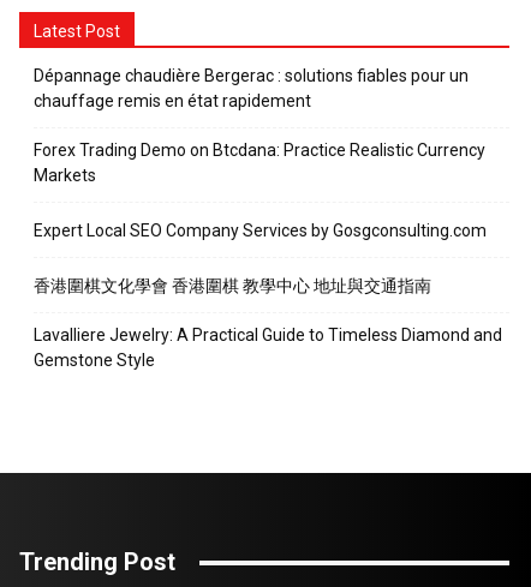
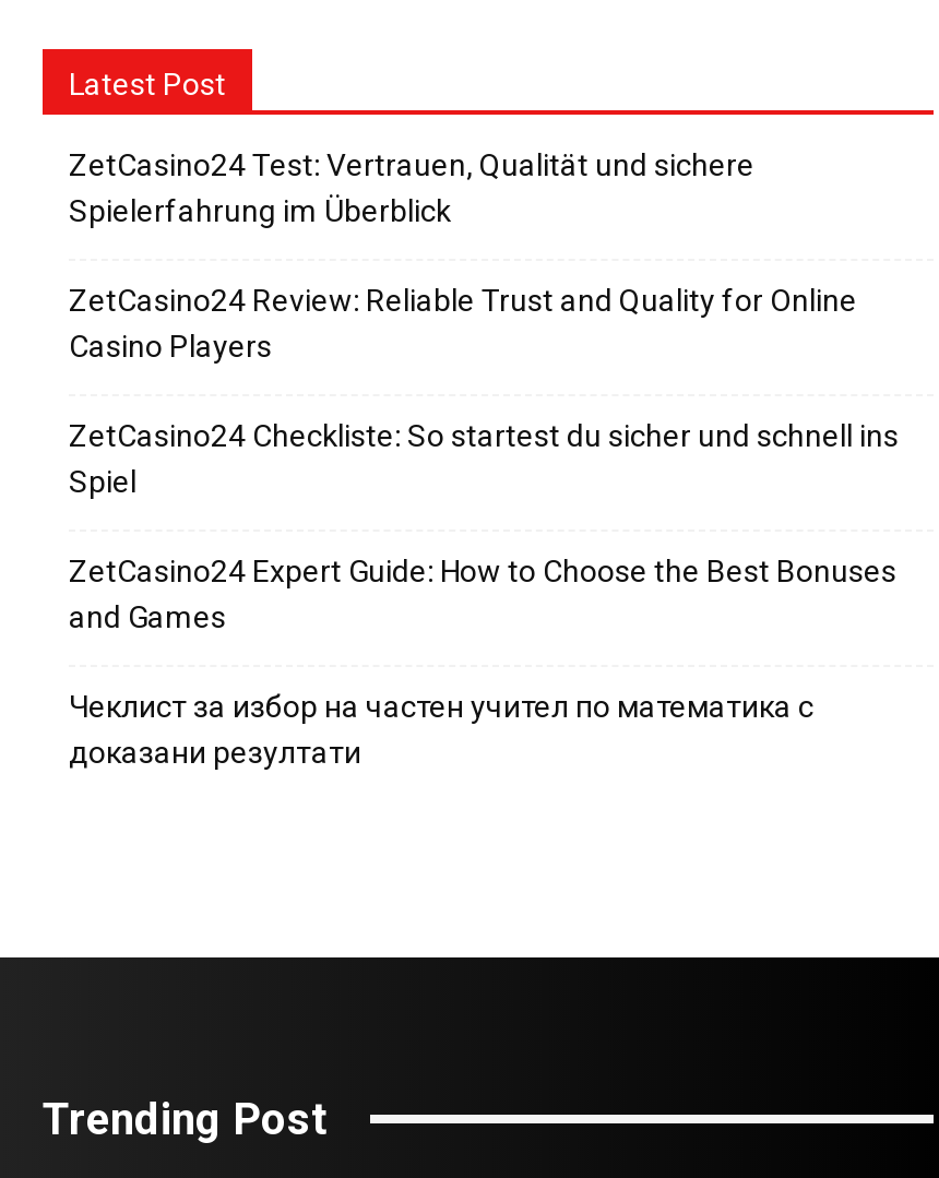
- Dépannage chaudière Bergerac : solutions fiables pour un
- chauffage remis en état rapidement
+ ZetCasino24 Test: Vertrauen, Qualität und sichere
+ Spielerfahrung im Überblick

- Forex Trading Demo on Btcdana: Practice Realistic Currency
- Markets
+ ZetCasino24 Review: Reliable Trust and Quality for Online
+ Casino Players

- Expert Local SEO Company Services by Gosgconsulting.com
+ ZetCasino24 Checkliste: So startest du sicher und schnell ins
+ Spiel

- 香港圍棋文化學會 香港圍棋 教學中心 地址與交通指南
+ ZetCasino24 Expert Guide: How to Choose the Best Bonuses
+ and Games

- Lavalliere Jewelry: A Practical Guide to Timeless Diamond and
- Gemstone Style
+ Чеклист за избор на частен учител по математика с
+ доказани резултати
